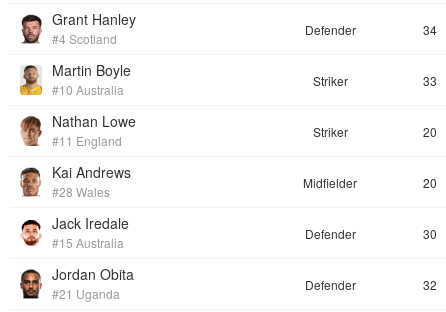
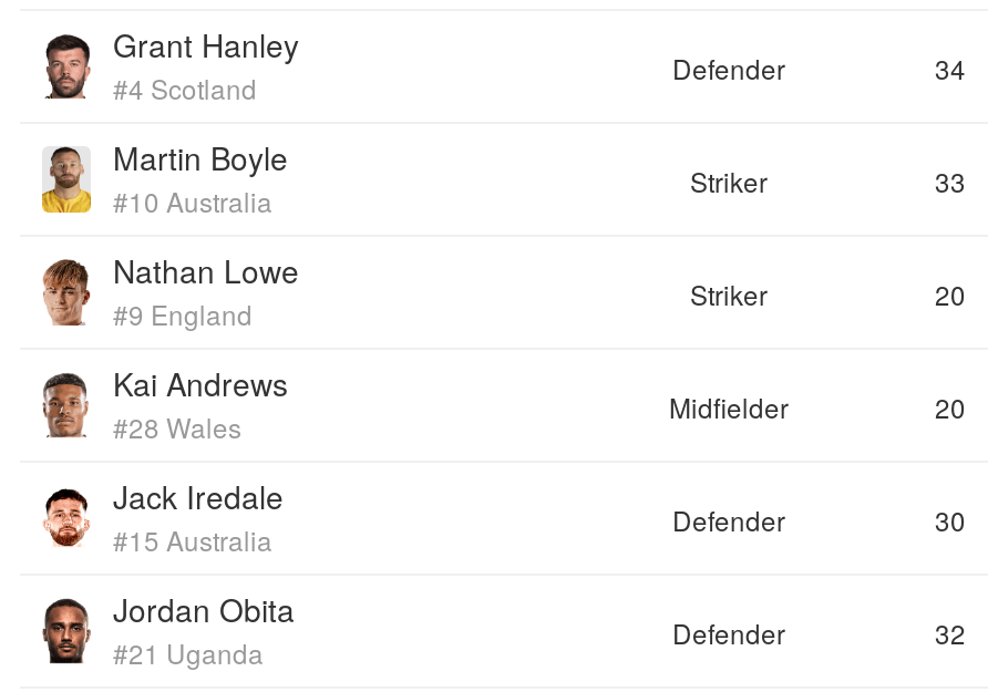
- #11 England
+ #9 England
